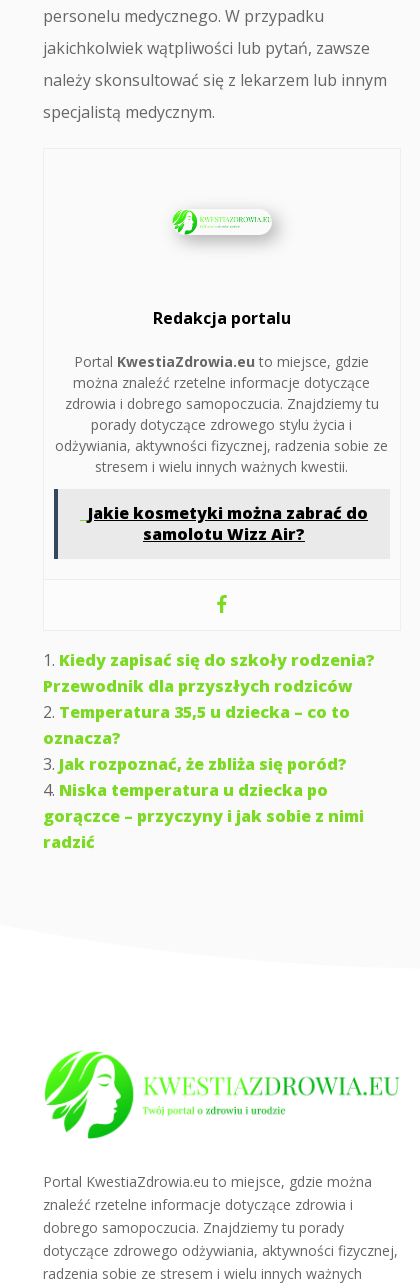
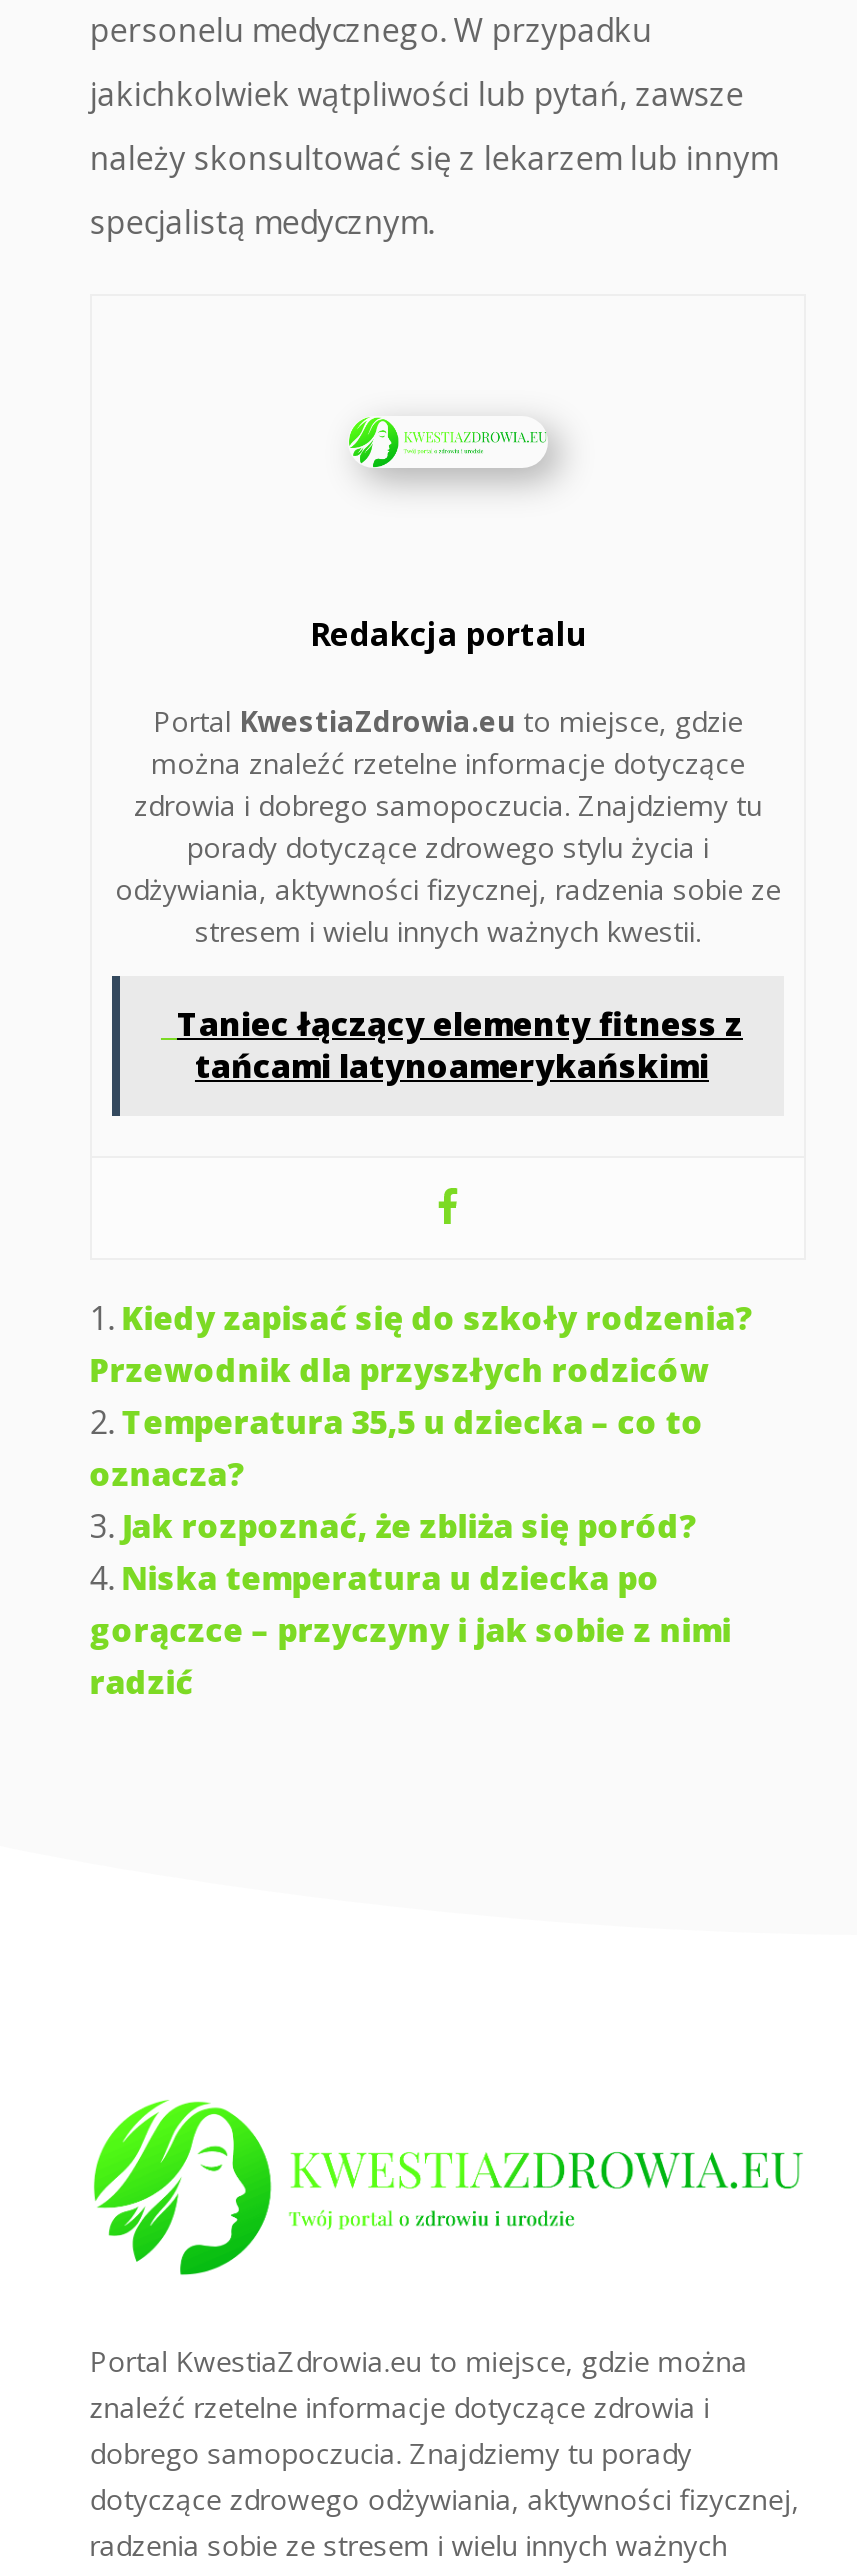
- Jakie kosmetyki można zabrać do
- samolotu Wizz Air?
+ Taniec łączący elementy fitness z
+ tańcami latynoamerykańskimi
